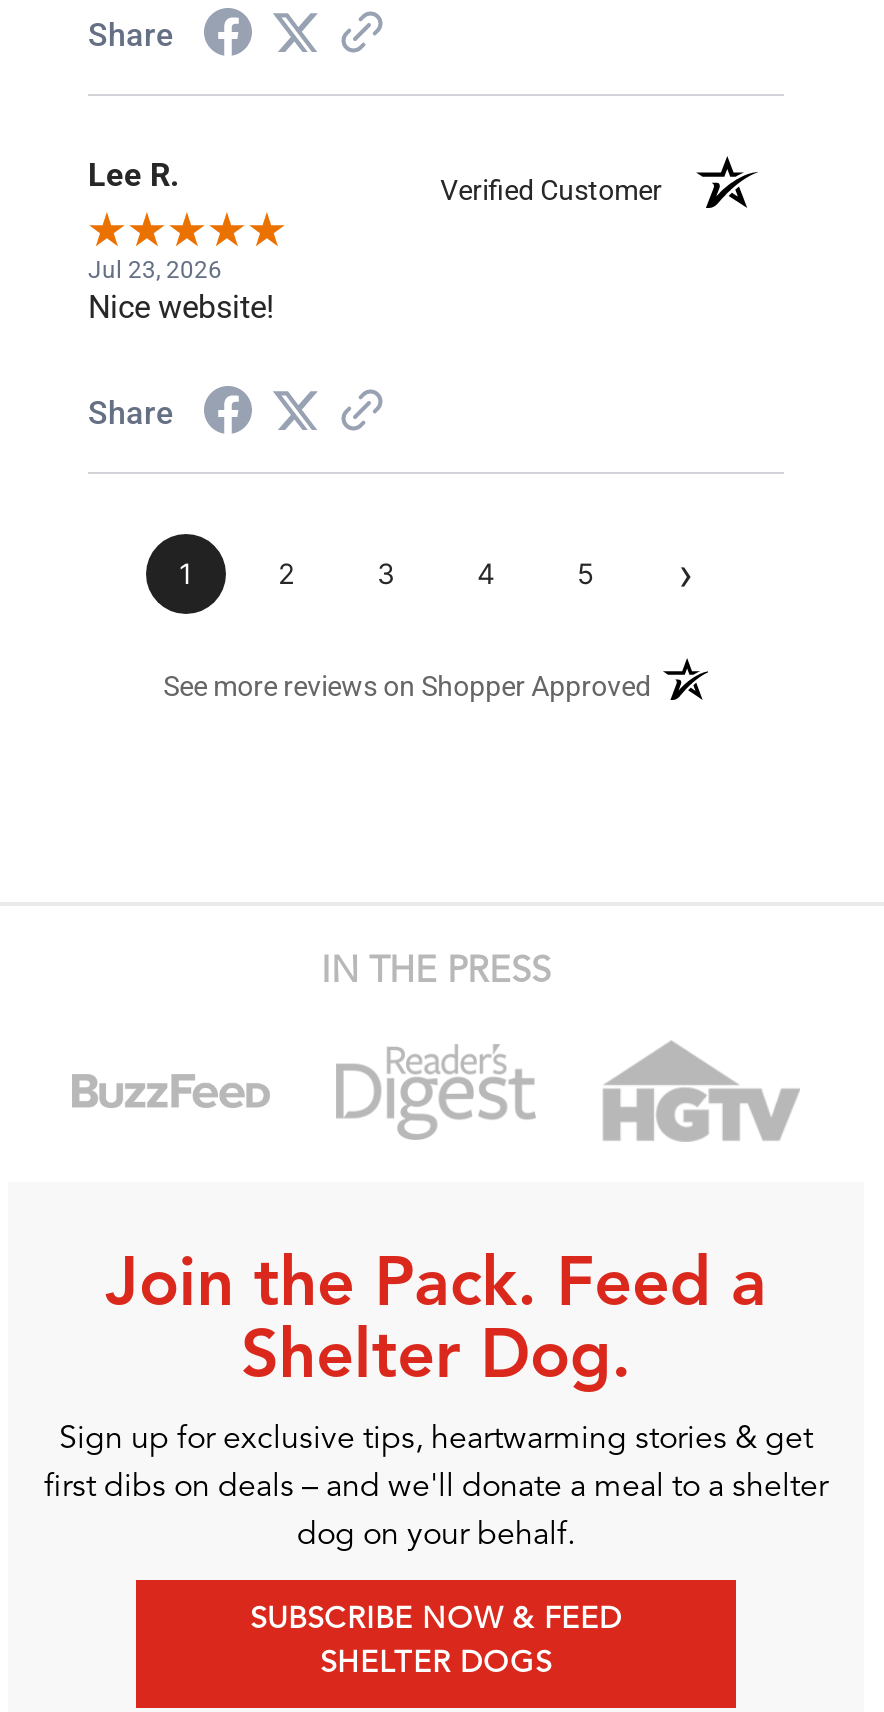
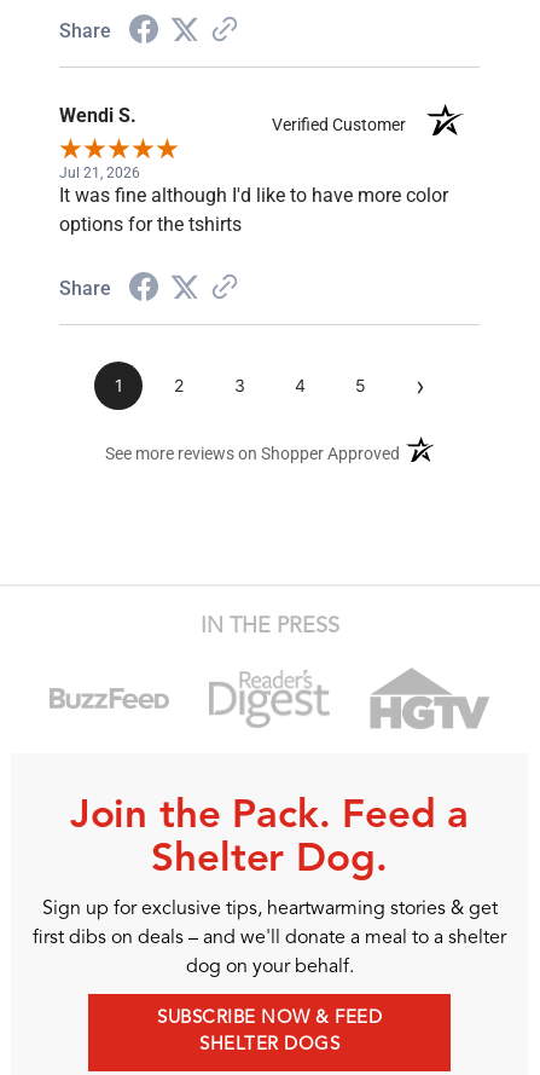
- Lee R.
+ Wendi S.

- Jul 23, 2026
- Nice website!
+ Jul 21, 2026
+ It was fine although I'd like to have more color
+ options for the tshirts
